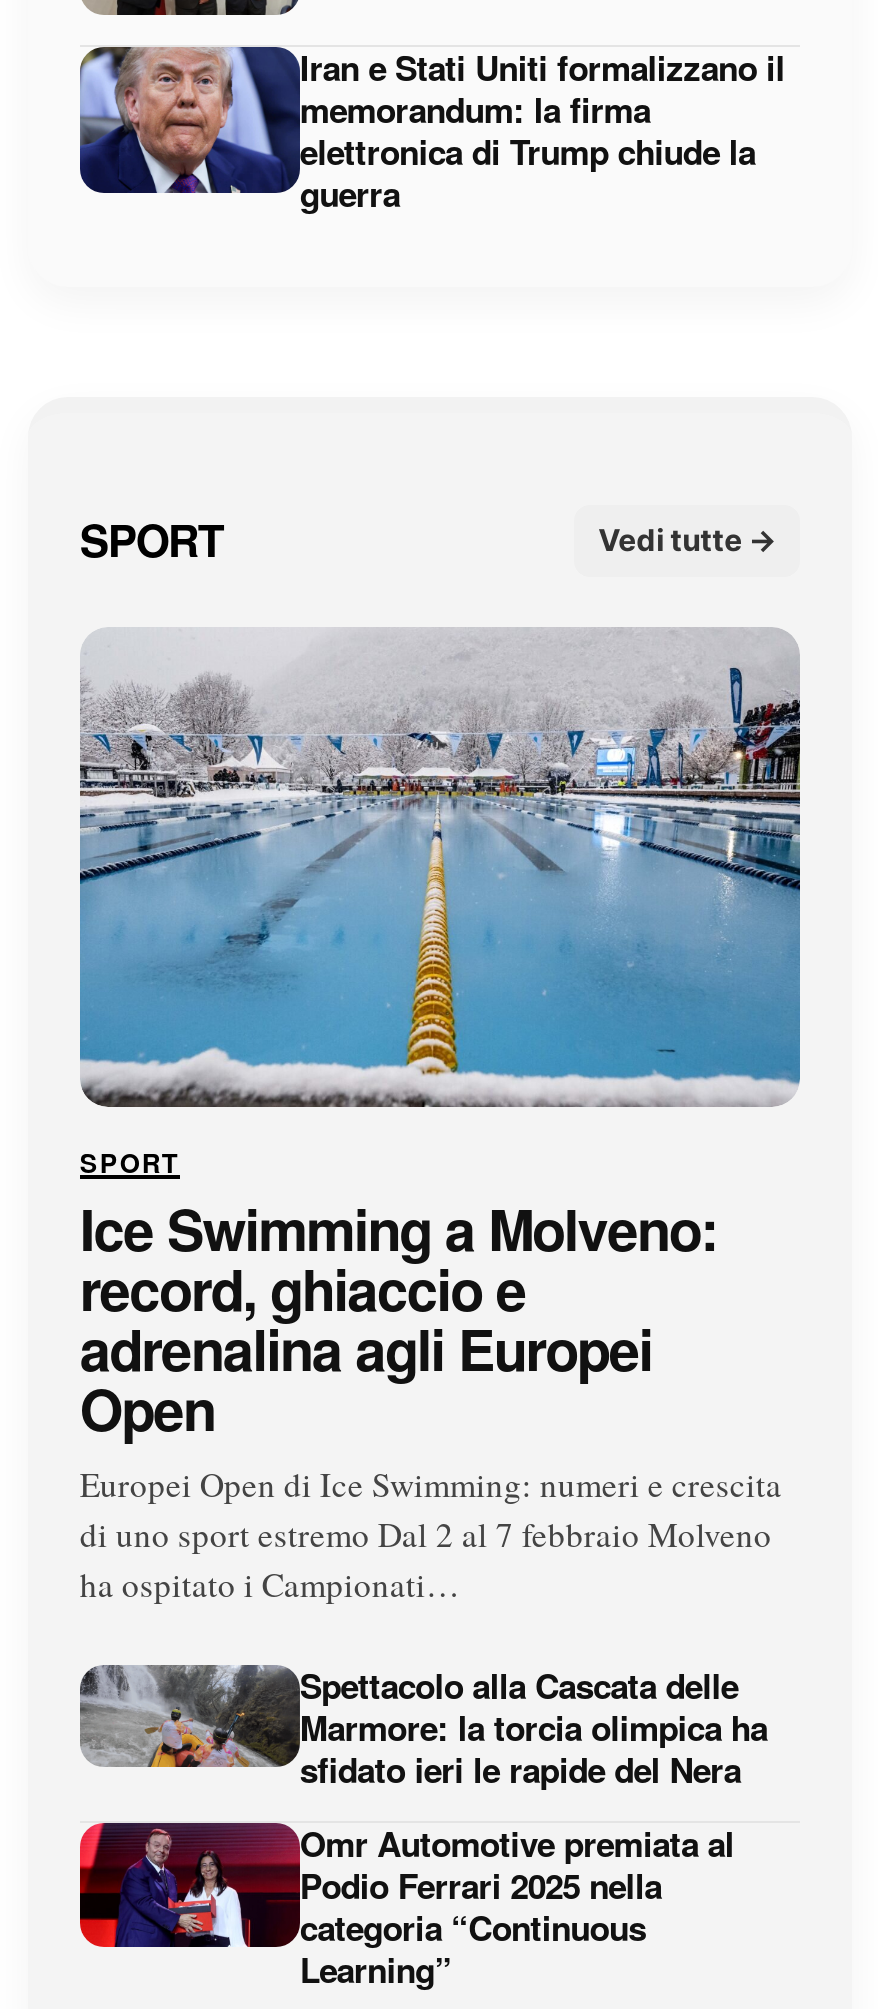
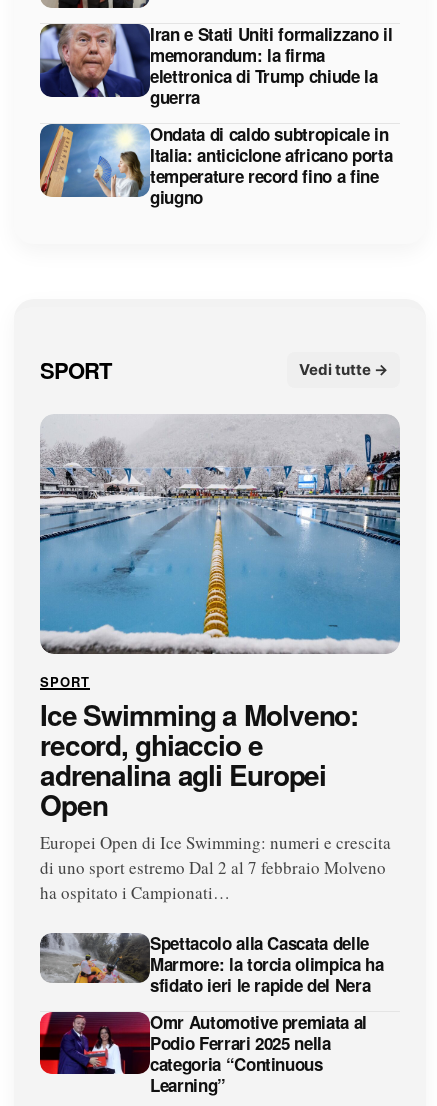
+ [image]
+ Ondata di caldo subtropicale in
+ Italia: anticiclone africano porta
+ temperature record fino a fine
+ giugno
